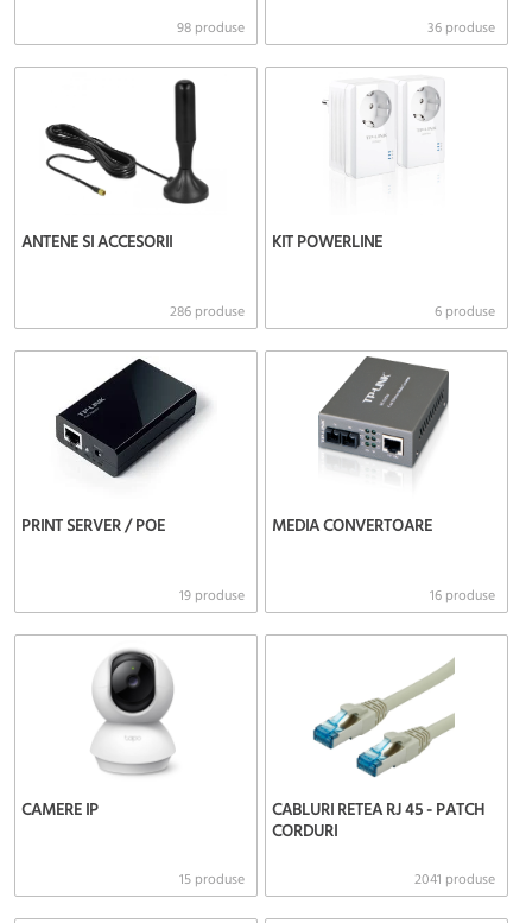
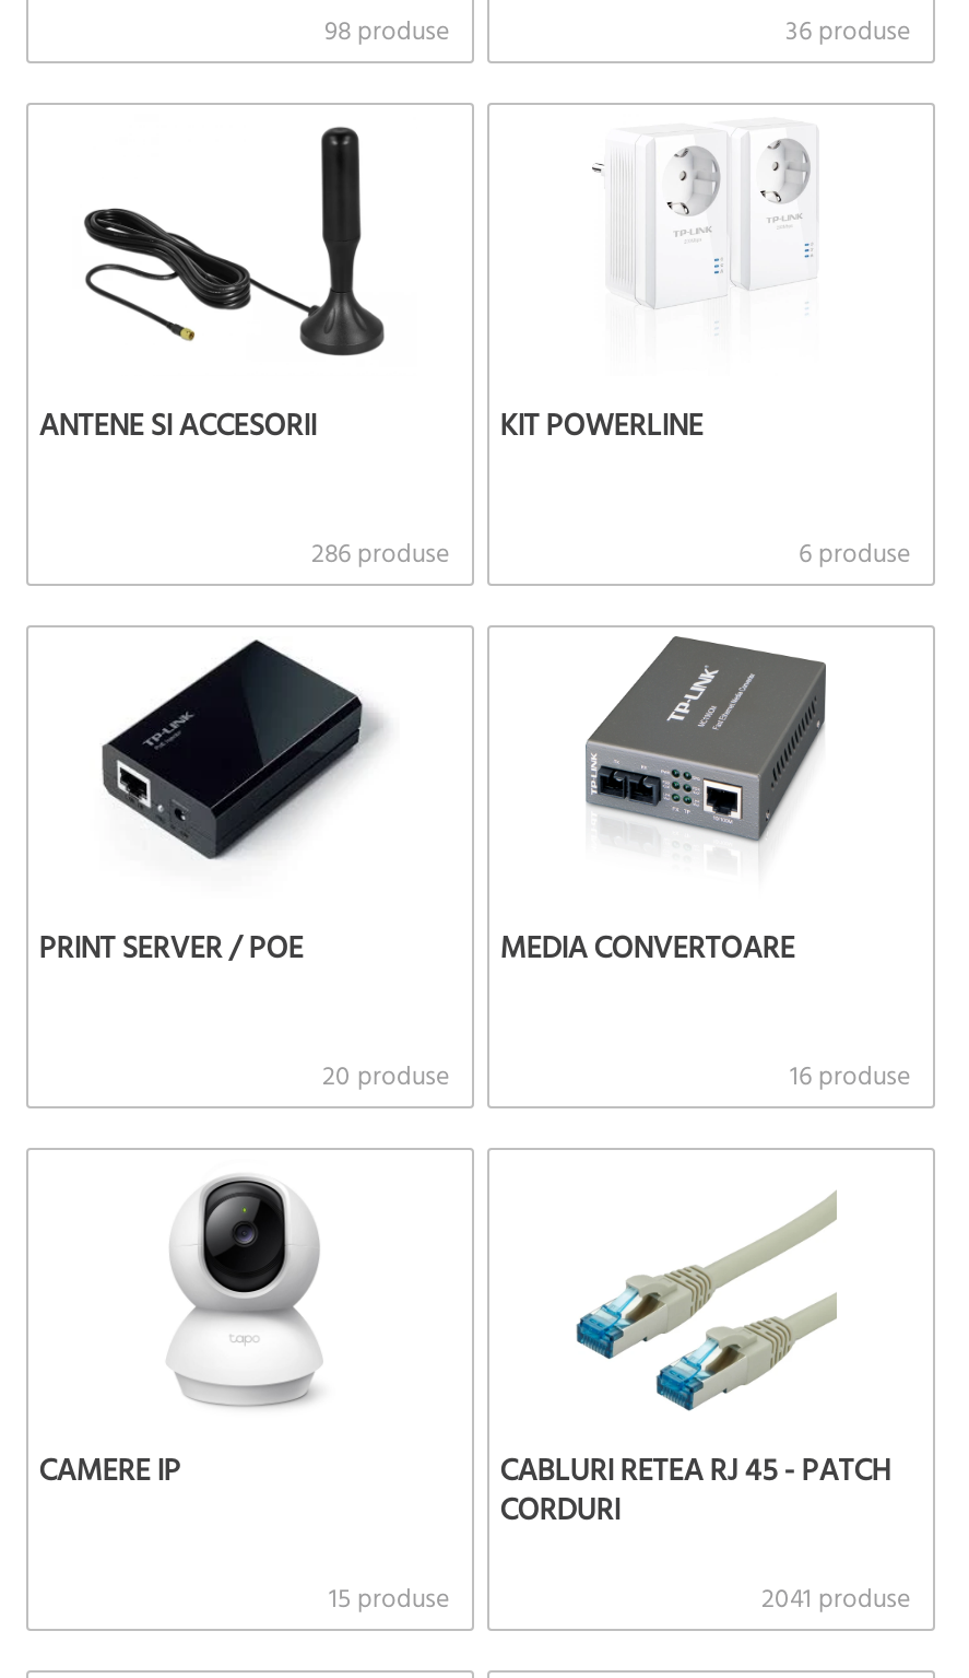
- 19 produse
+ 20 produse
